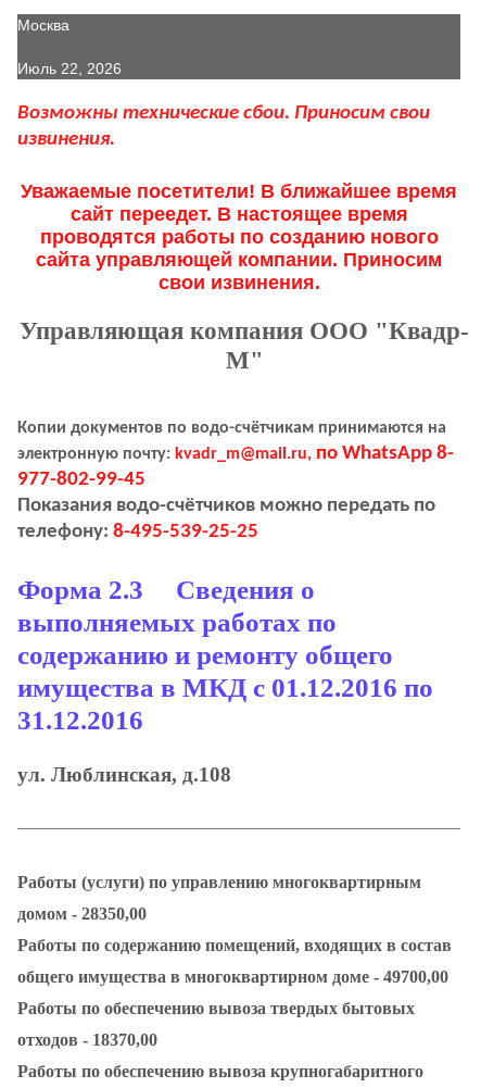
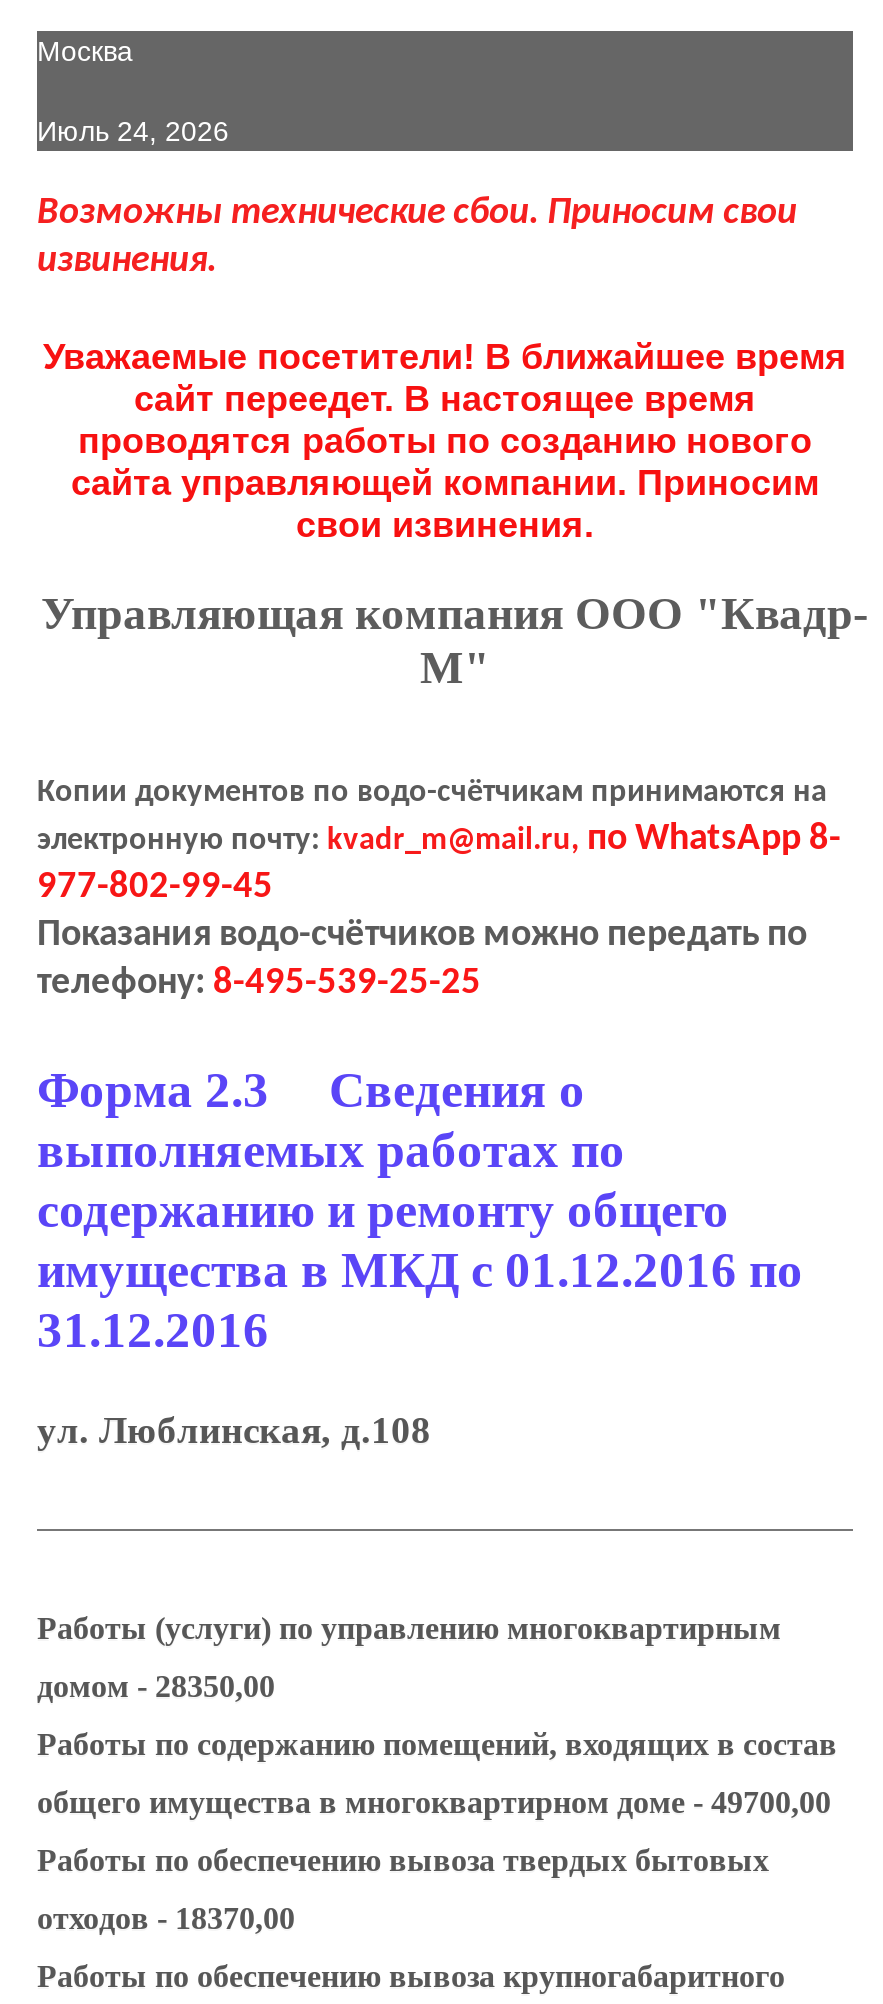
- Июль 22, 2026
+ Июль 24, 2026
